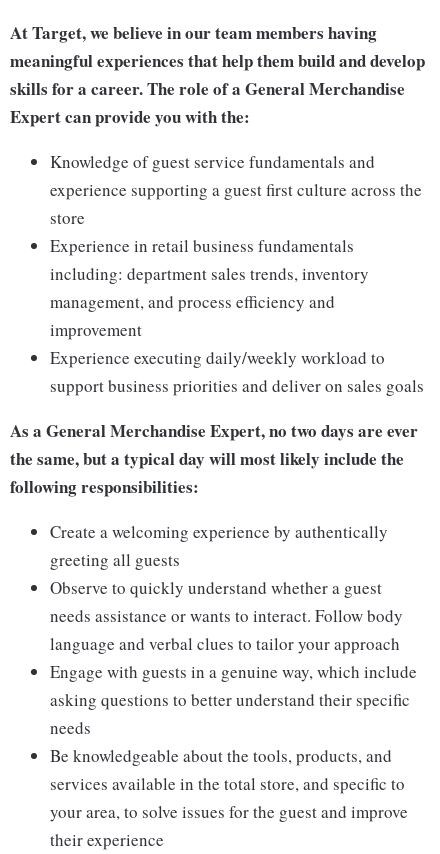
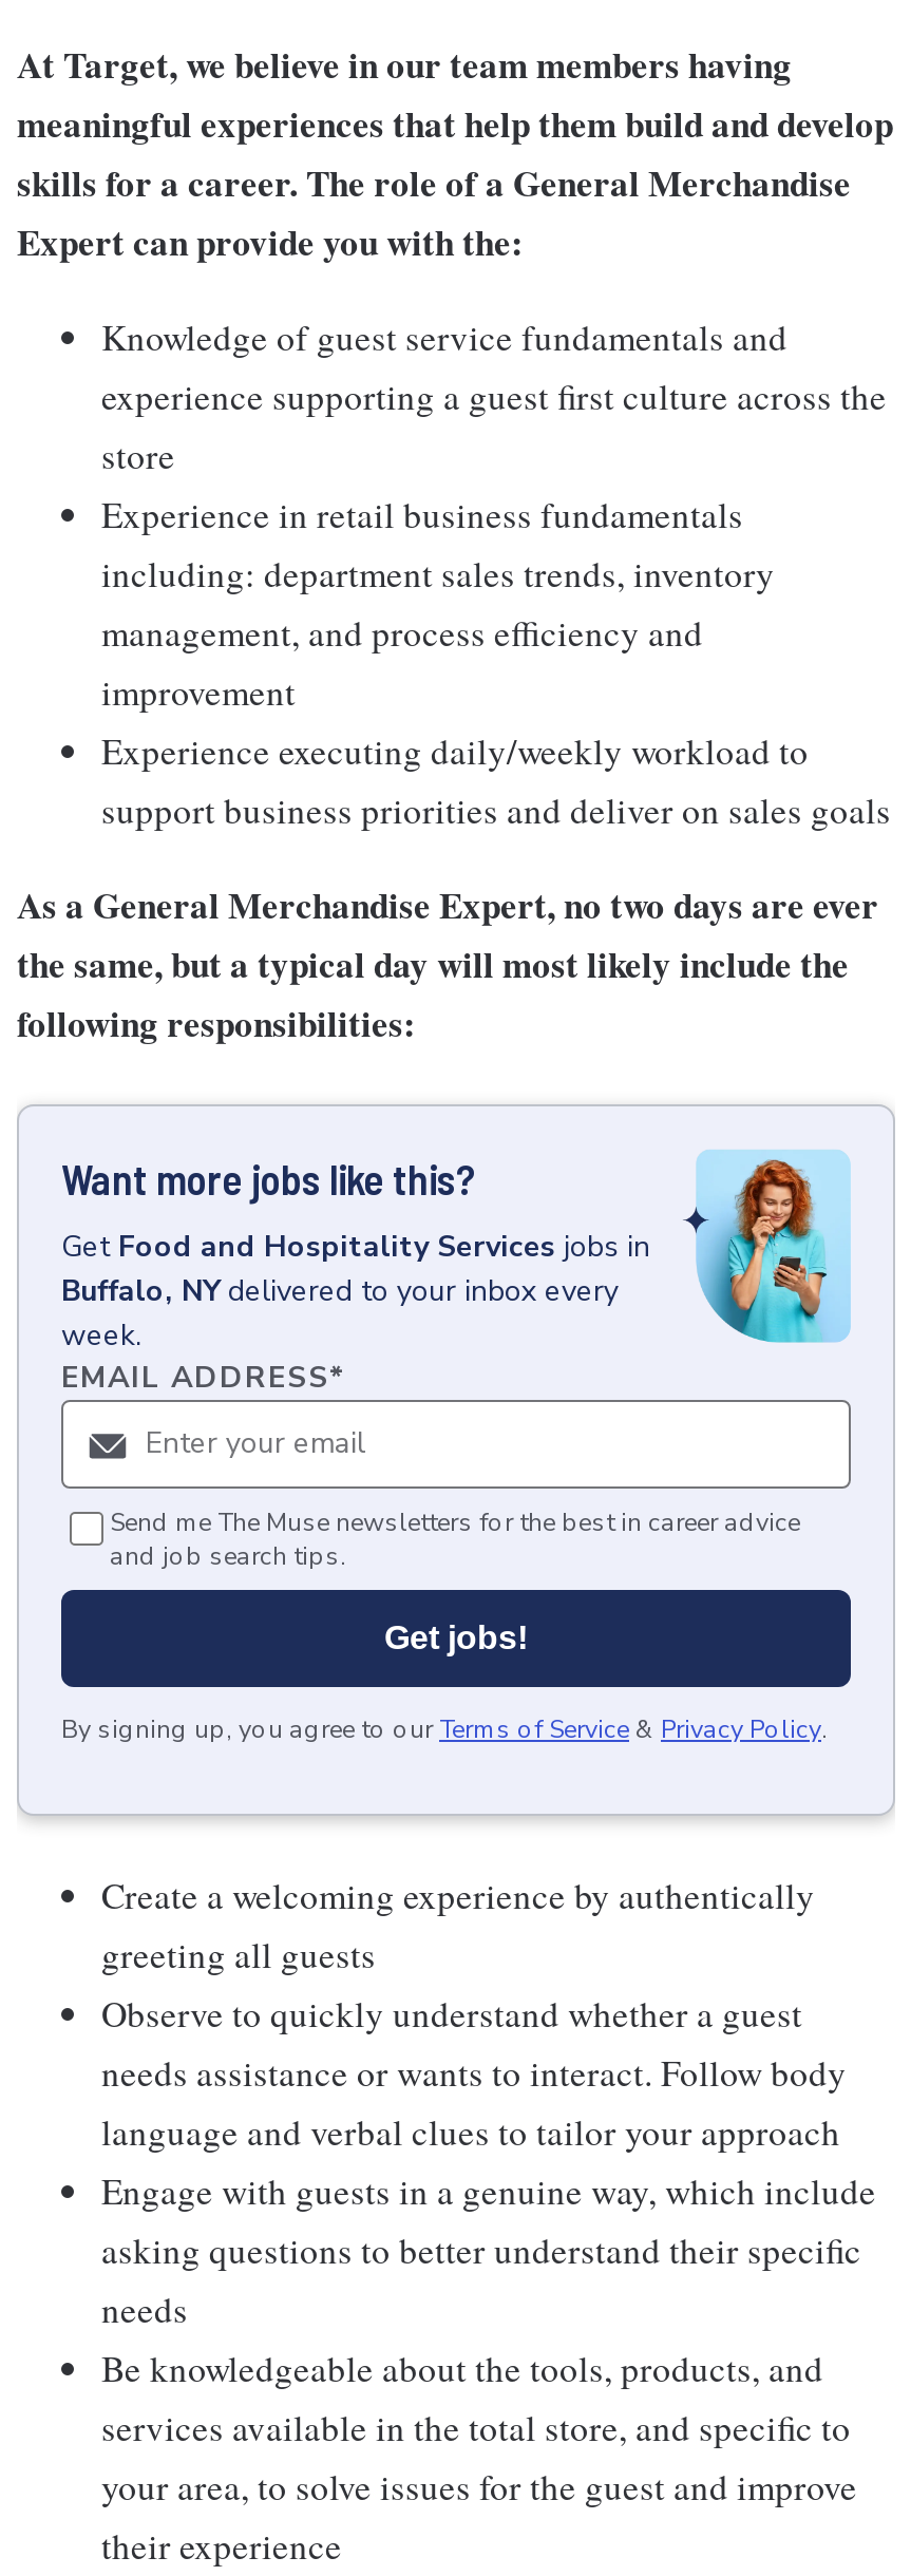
+ [image]
+ Want more jobs like this?
+ Get Food and Hospitality Services jobs in
+ Buffalo, NY delivered to your inbox every
+ week.
+ EMAIL ADDRESS*

+ Send me The Muse newsletters for the best in career advice
+ and job search tips.
+ Get jobs!
+ By signing up, you agree to our Terms of Service & Privacy Policy.
